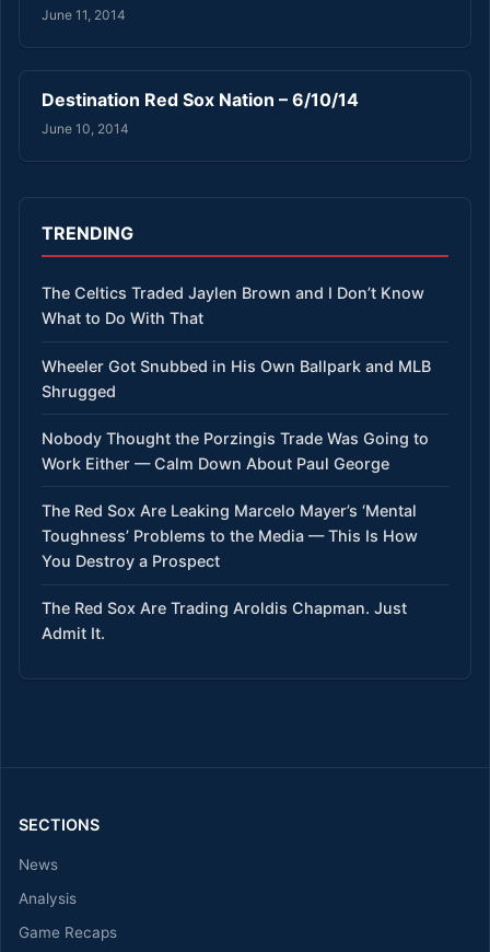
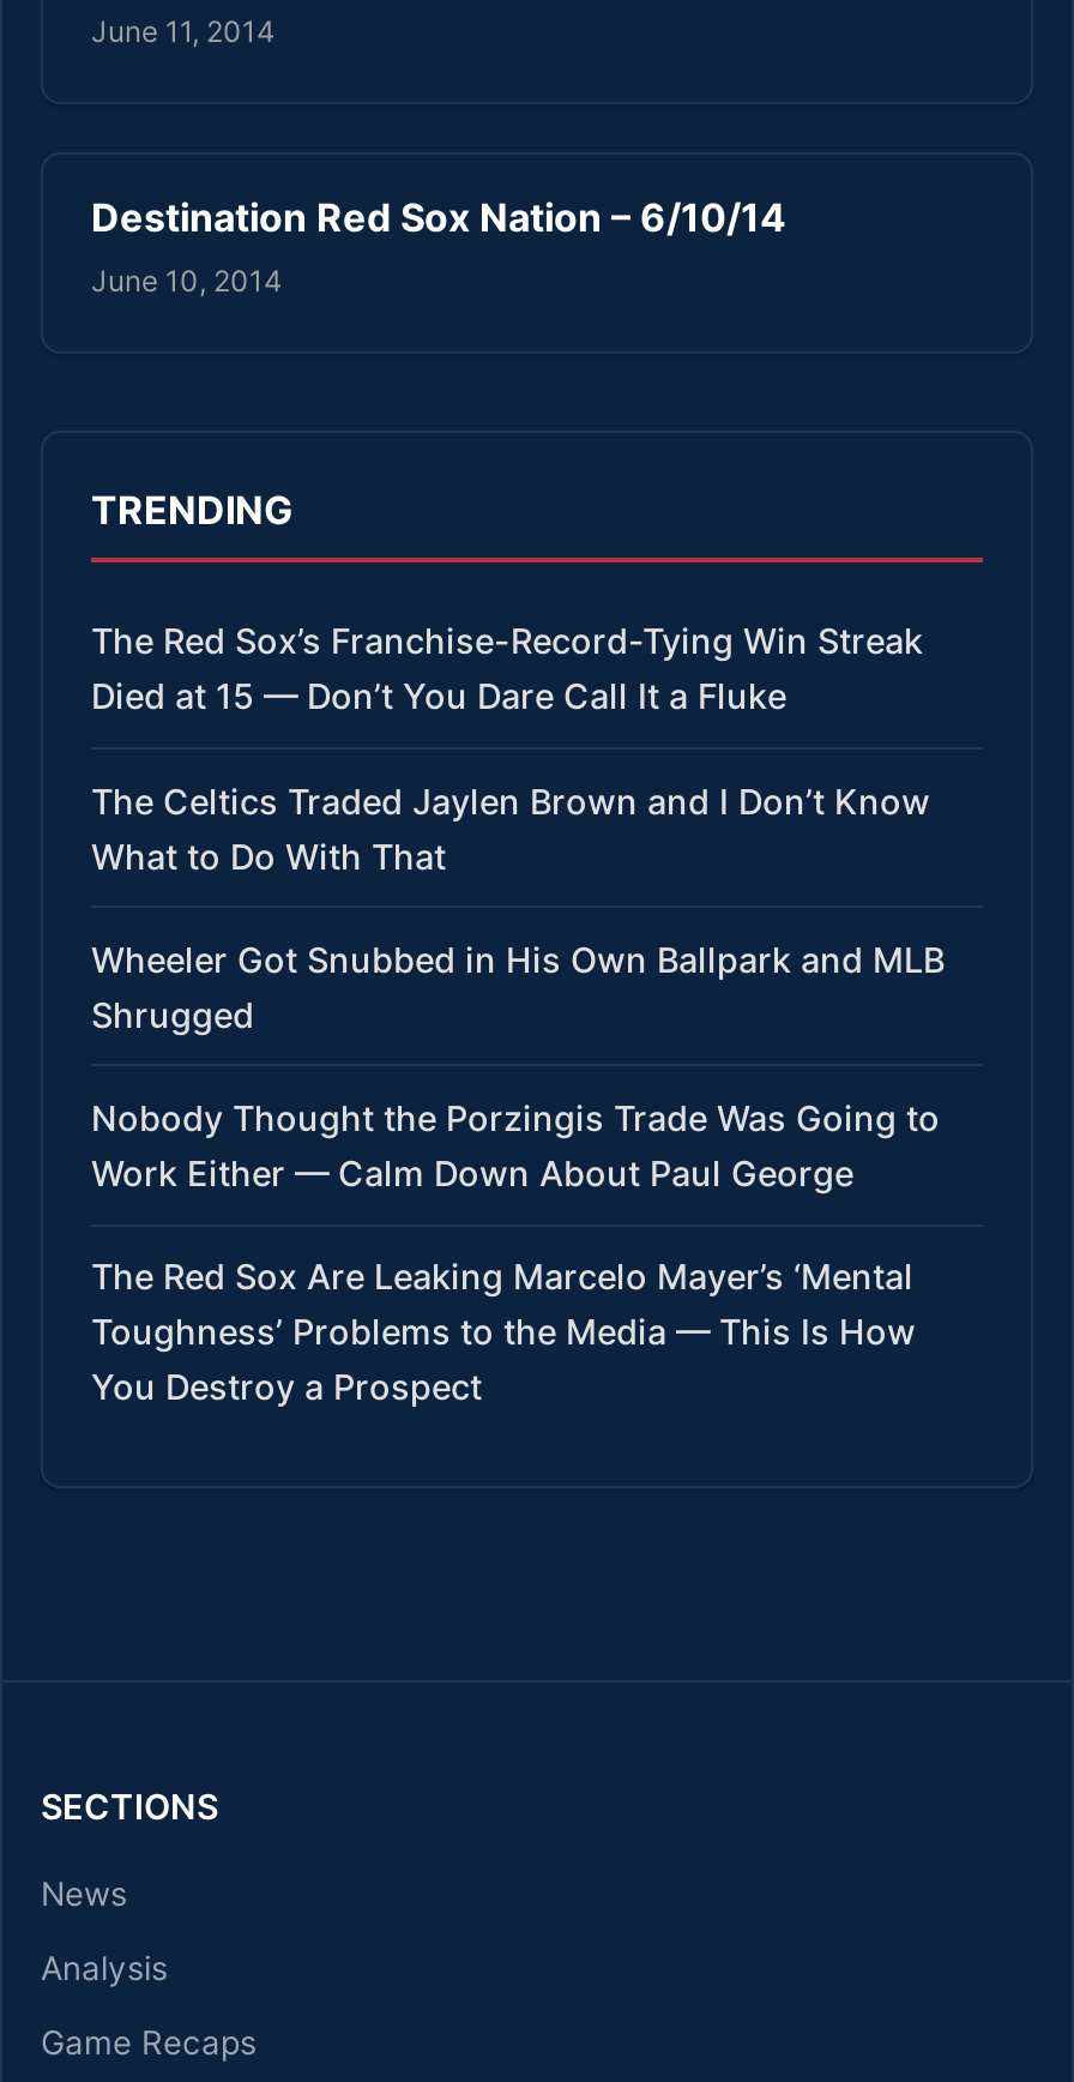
+ The Red Sox’s Franchise-Record-Tying Win Streak
+ Died at 15 — Don’t You Dare Call It a Fluke

moved down: The Celtics Traded Jaylen Brown and I Don’t Know | What to Do With That | Wheeler Got Snubbed in His Own Ballpark and MLB | ... | Toughness’ Problems to the Media — This Is How | You Destroy a Prospect

- The Red Sox Are Trading Aroldis Chapman. Just
- Admit It.
